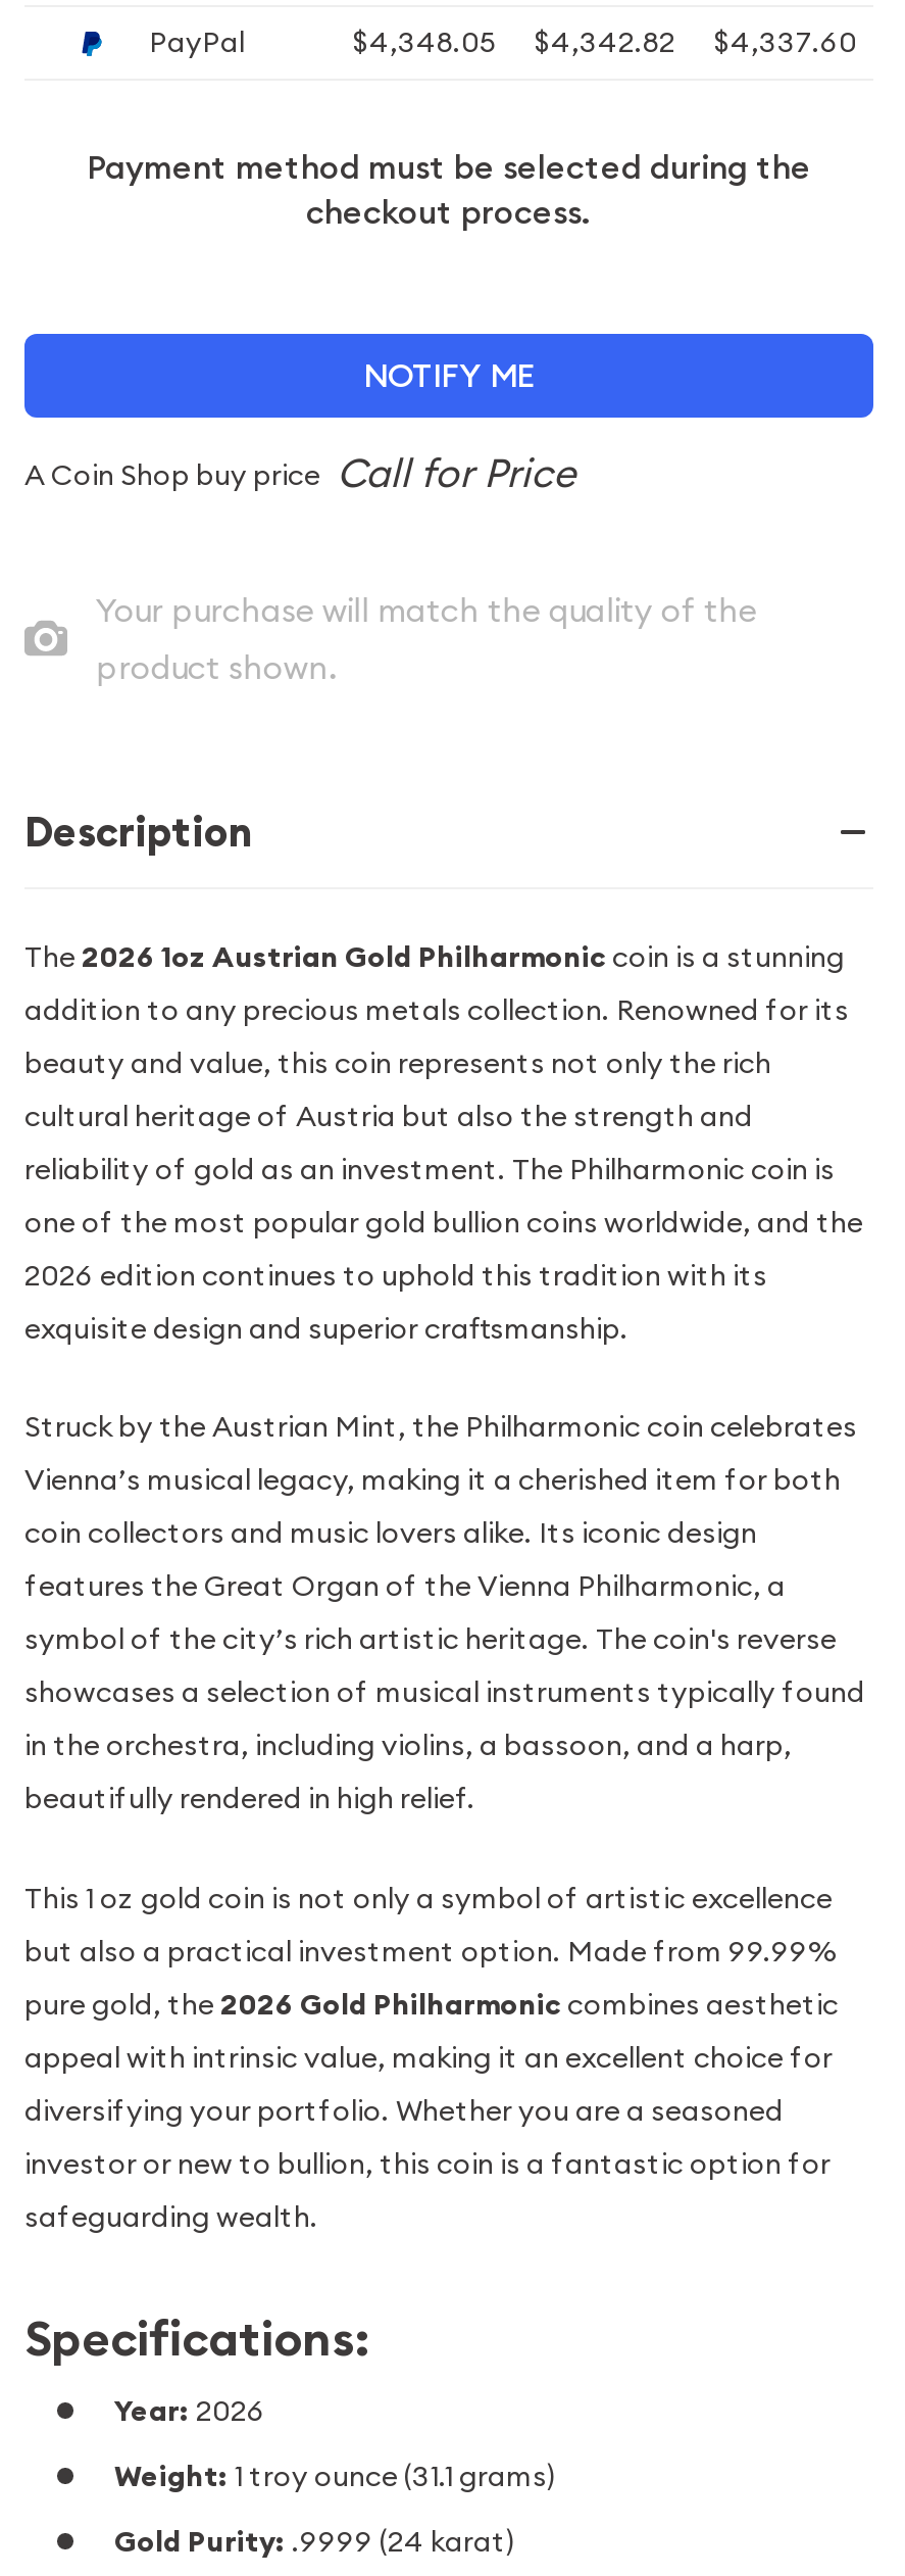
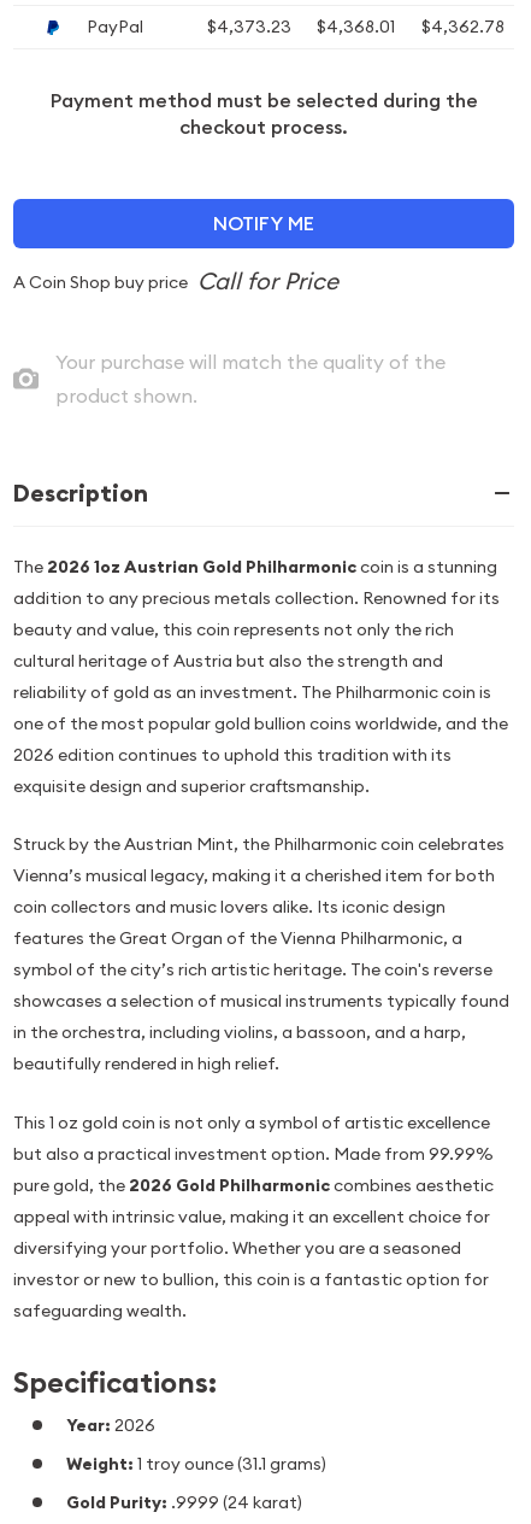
- $4,348.05
+ $4,373.23

- $4,342.82
+ $4,368.01

- $4,337.60
+ $4,362.78
